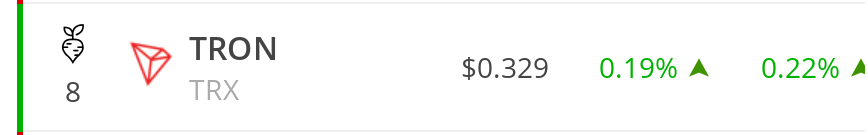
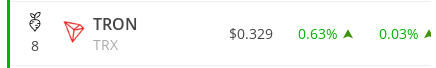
- 0.19%
+ 0.63%

- 0.22%
+ 0.03%
